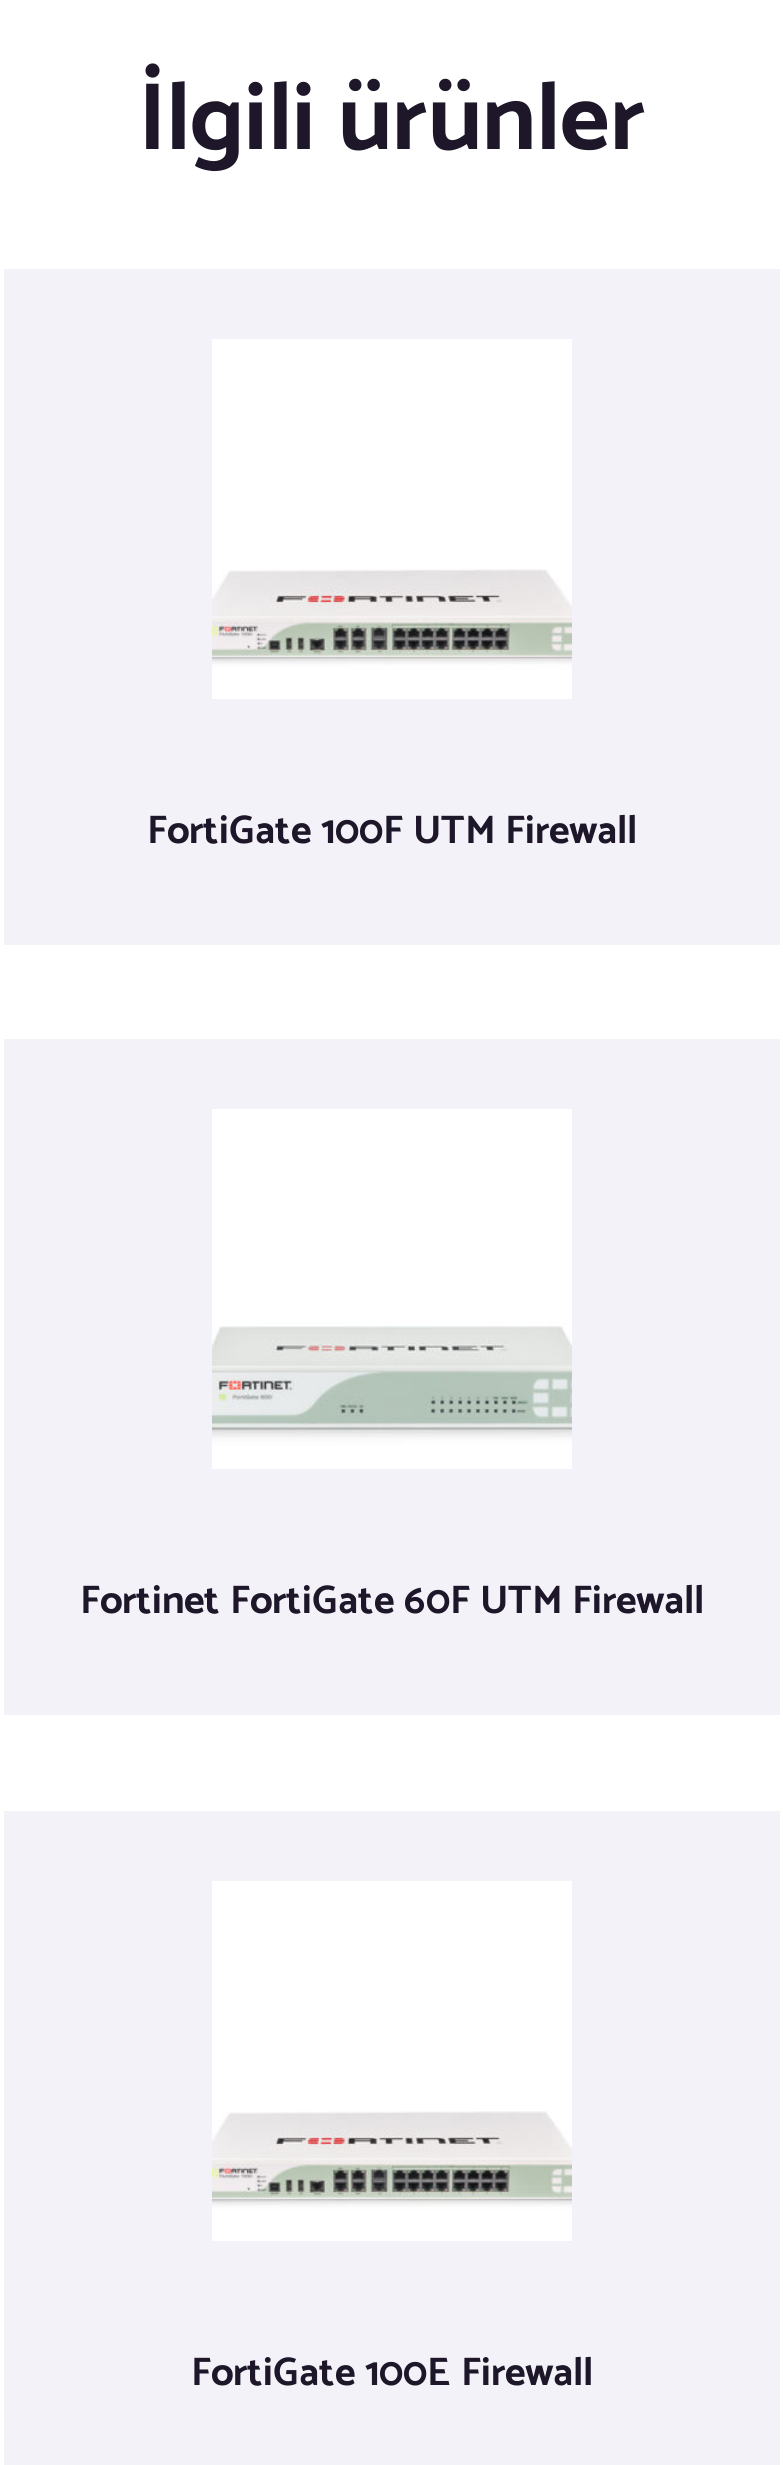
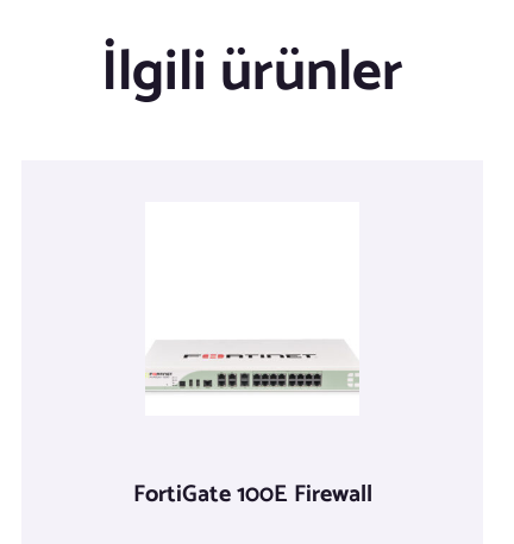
- FortiGate 100F UTM Firewall

- [image]

- Fortinet FortiGate 60F UTM Firewall
